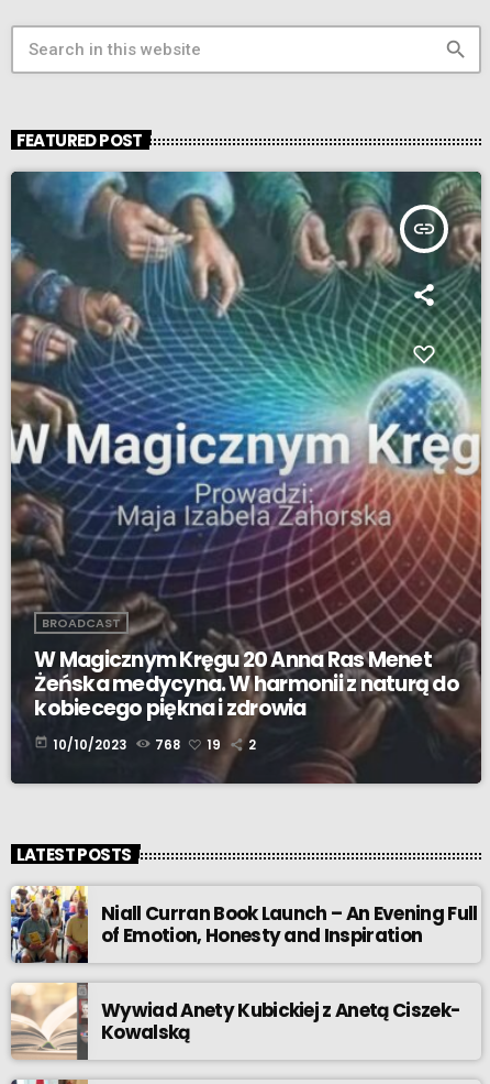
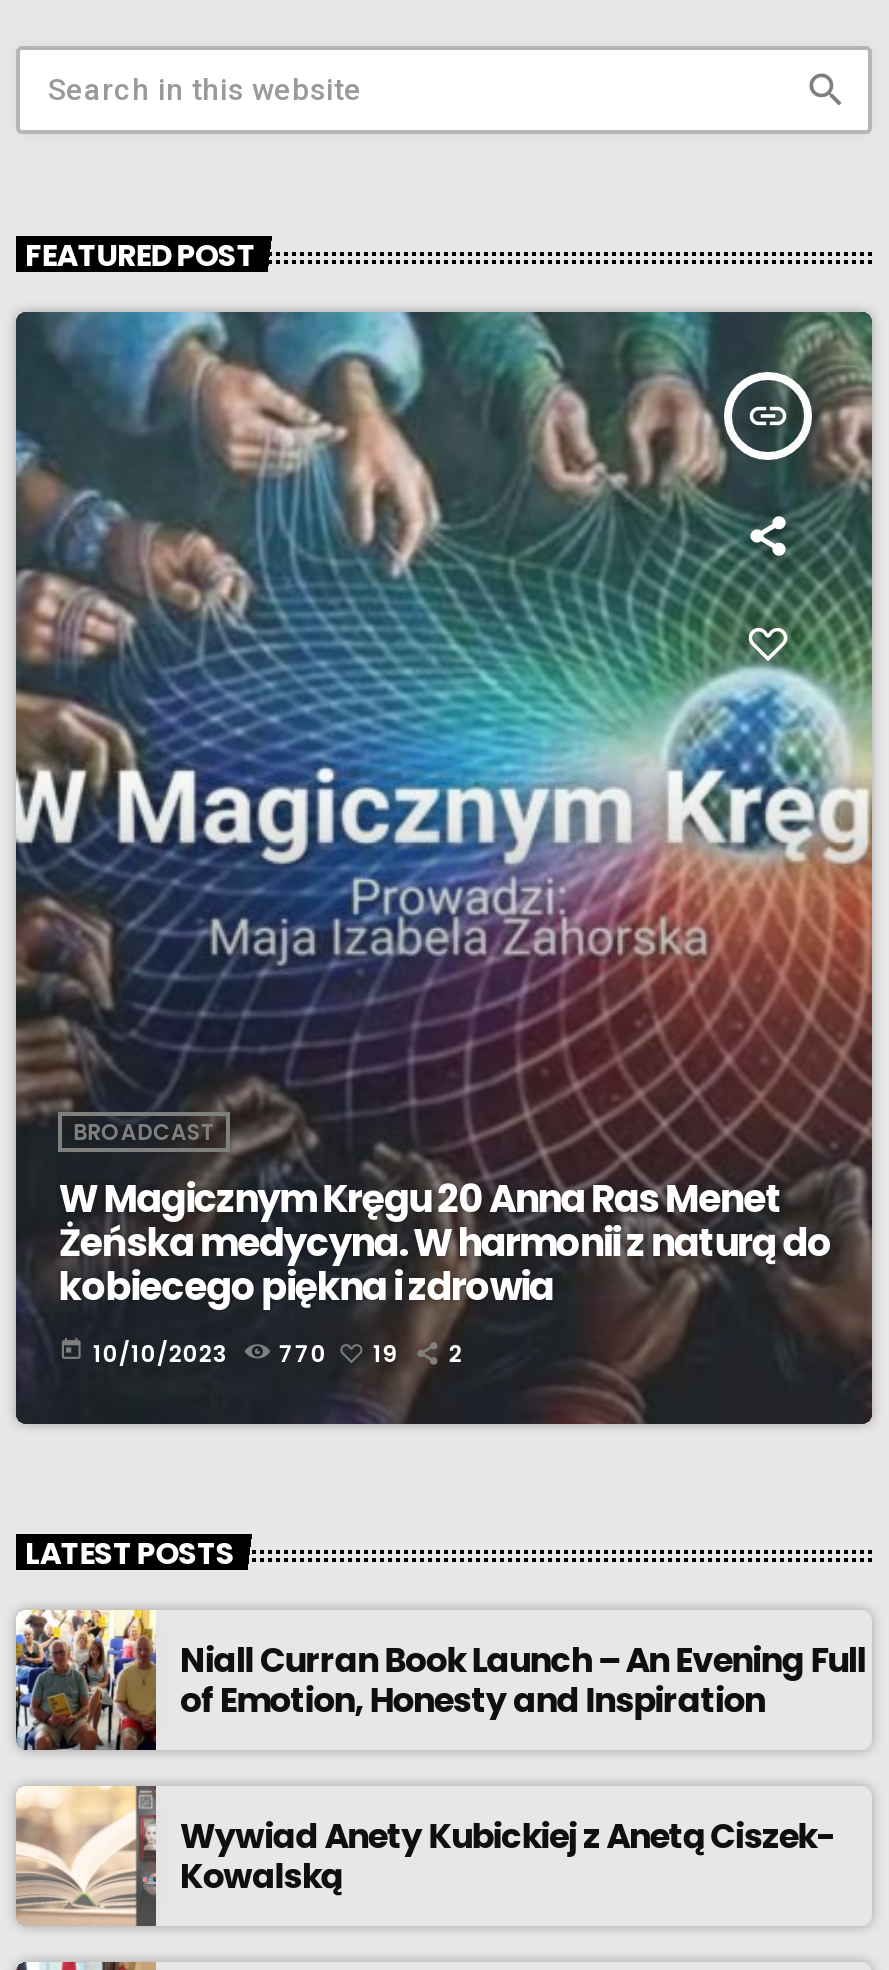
- 768
+ 770
